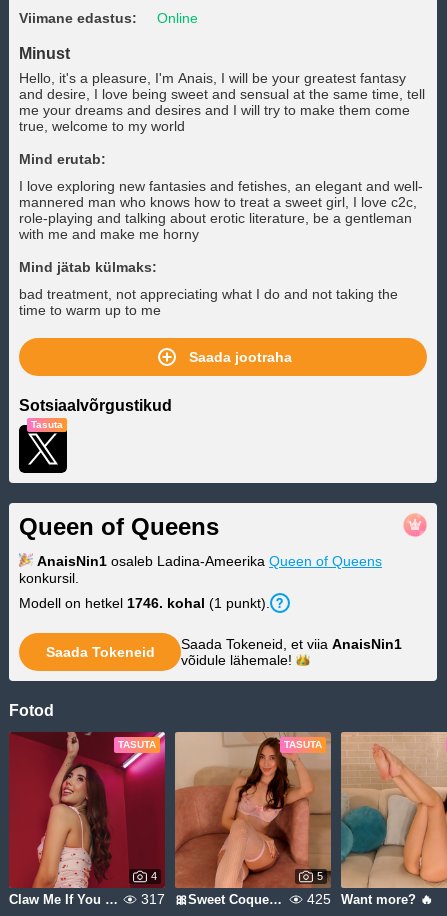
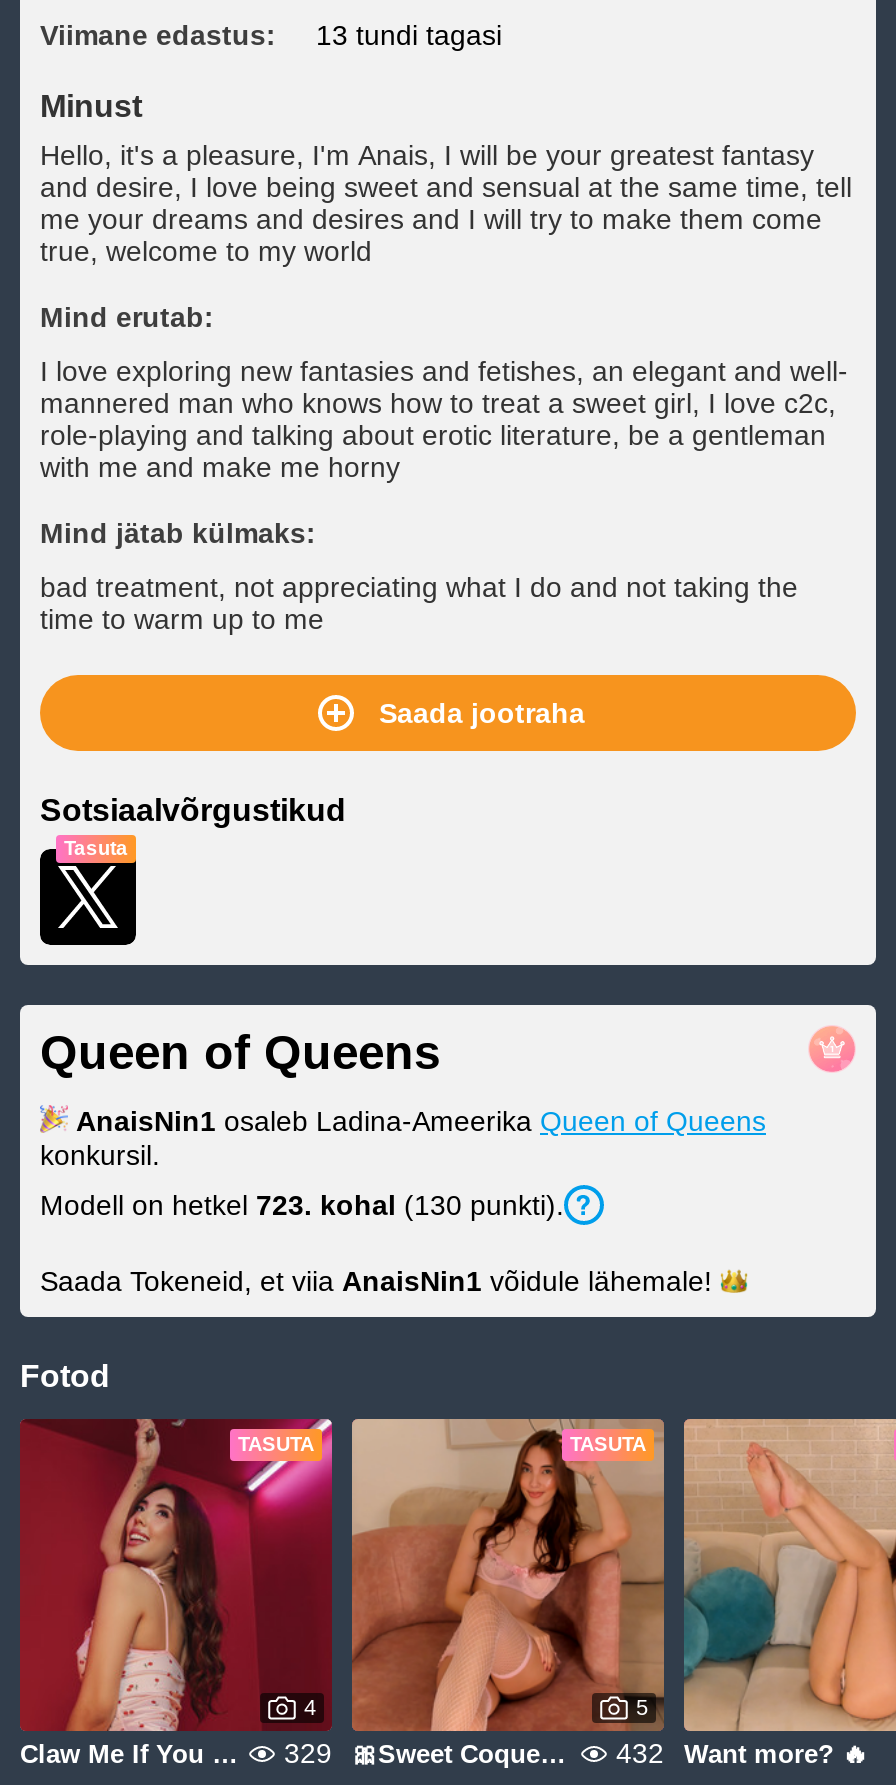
- Online
+ 13 tundi tagasi

- Modell on hetkel 1746. kohal (1 punkt).
+ Modell on hetkel 723. kohal (130 punkti).

- Saada Tokeneid
- Saada Tokeneid, et viia AnaisNin1
- võidule lähemale!
+ Saada Tokeneid, et viia AnaisNin1 võidule lähemale!

- 317
+ 329

- 425
+ 432
